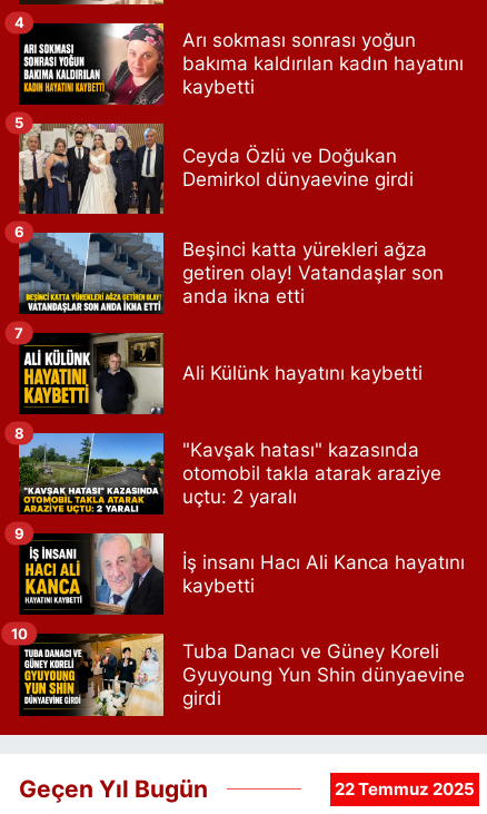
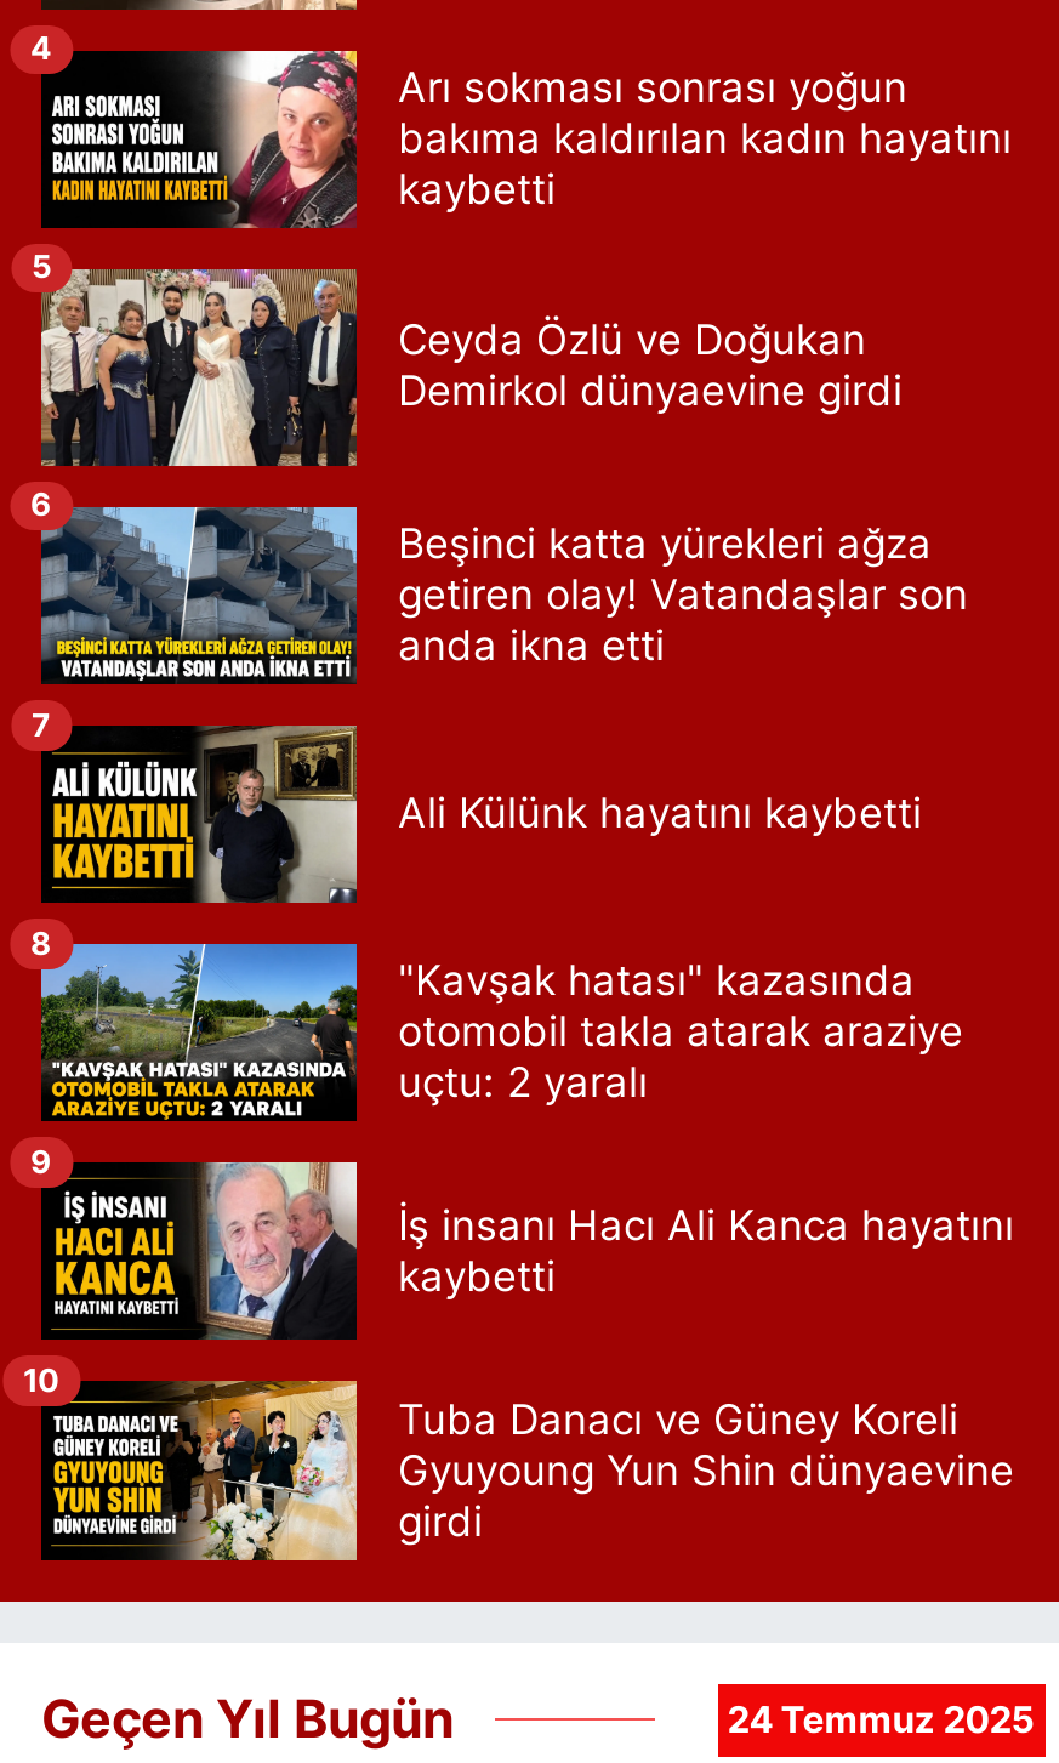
- 22 Temmuz 2025
+ 24 Temmuz 2025
